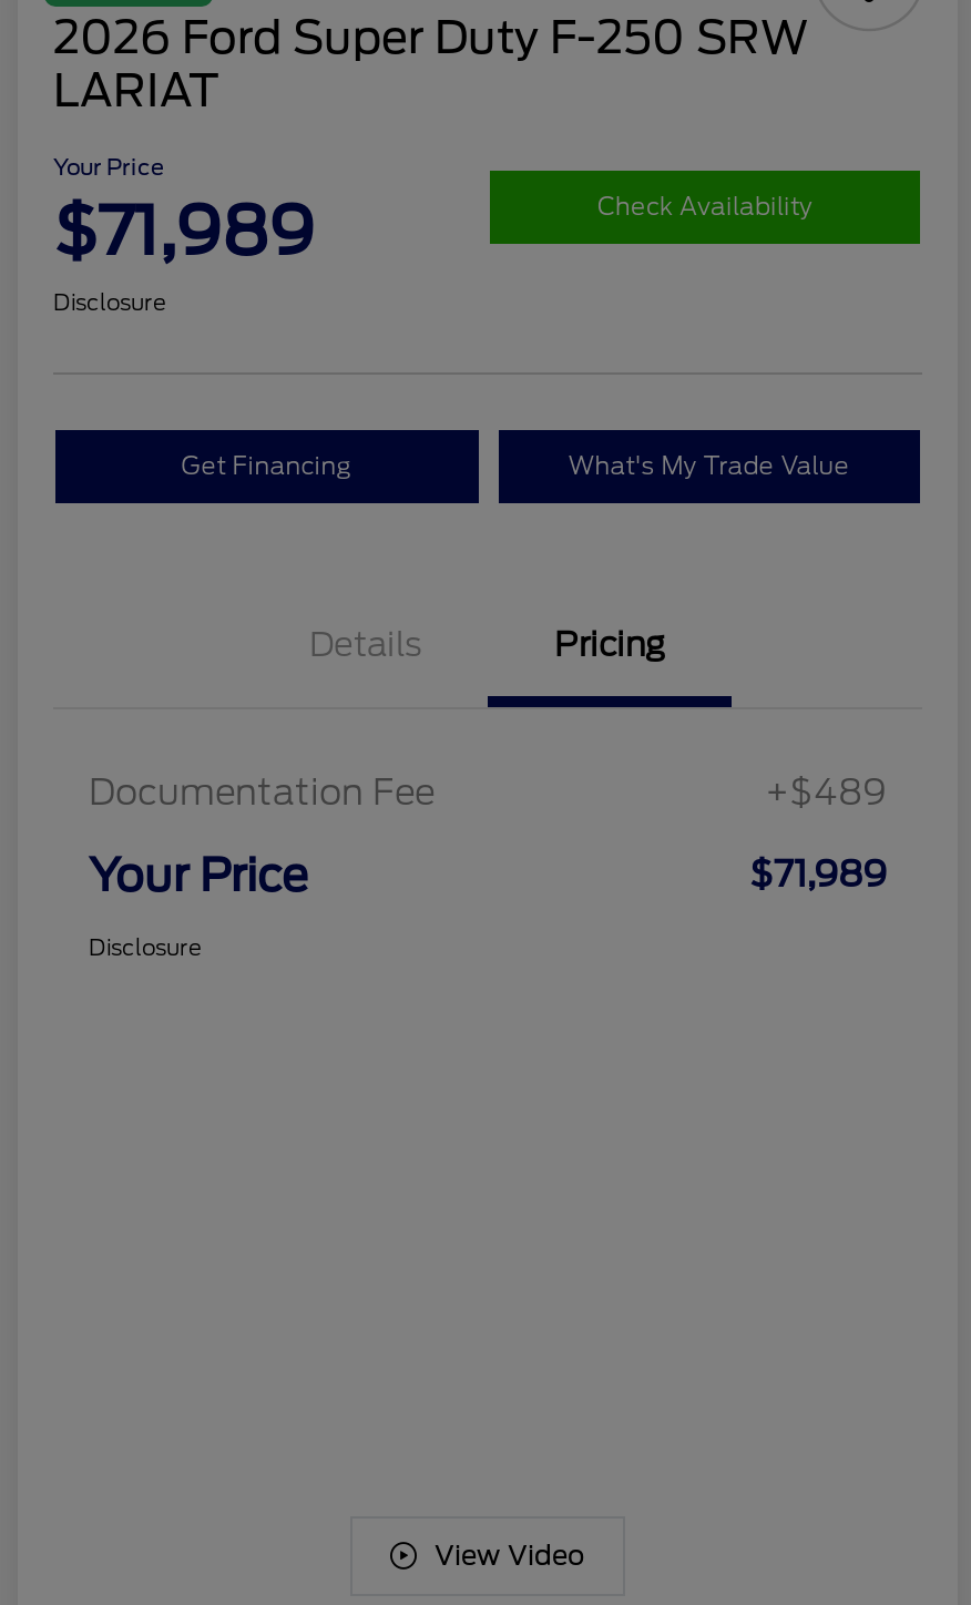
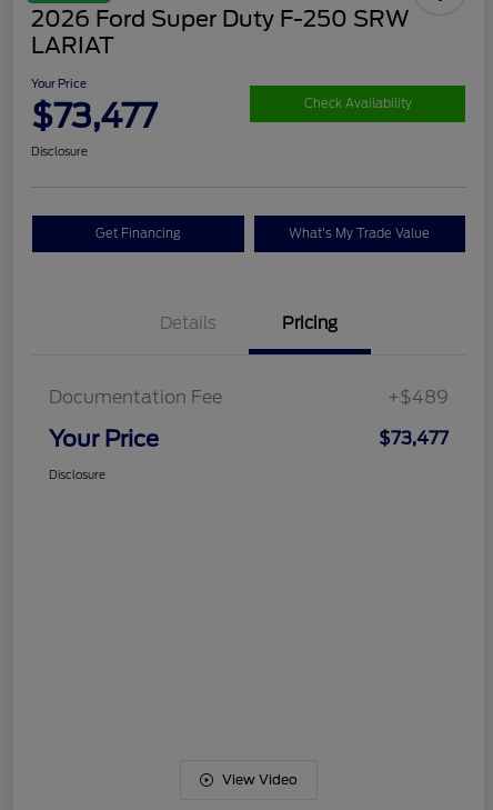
- $71,989
+ $73,477

- $71,989
+ $73,477
